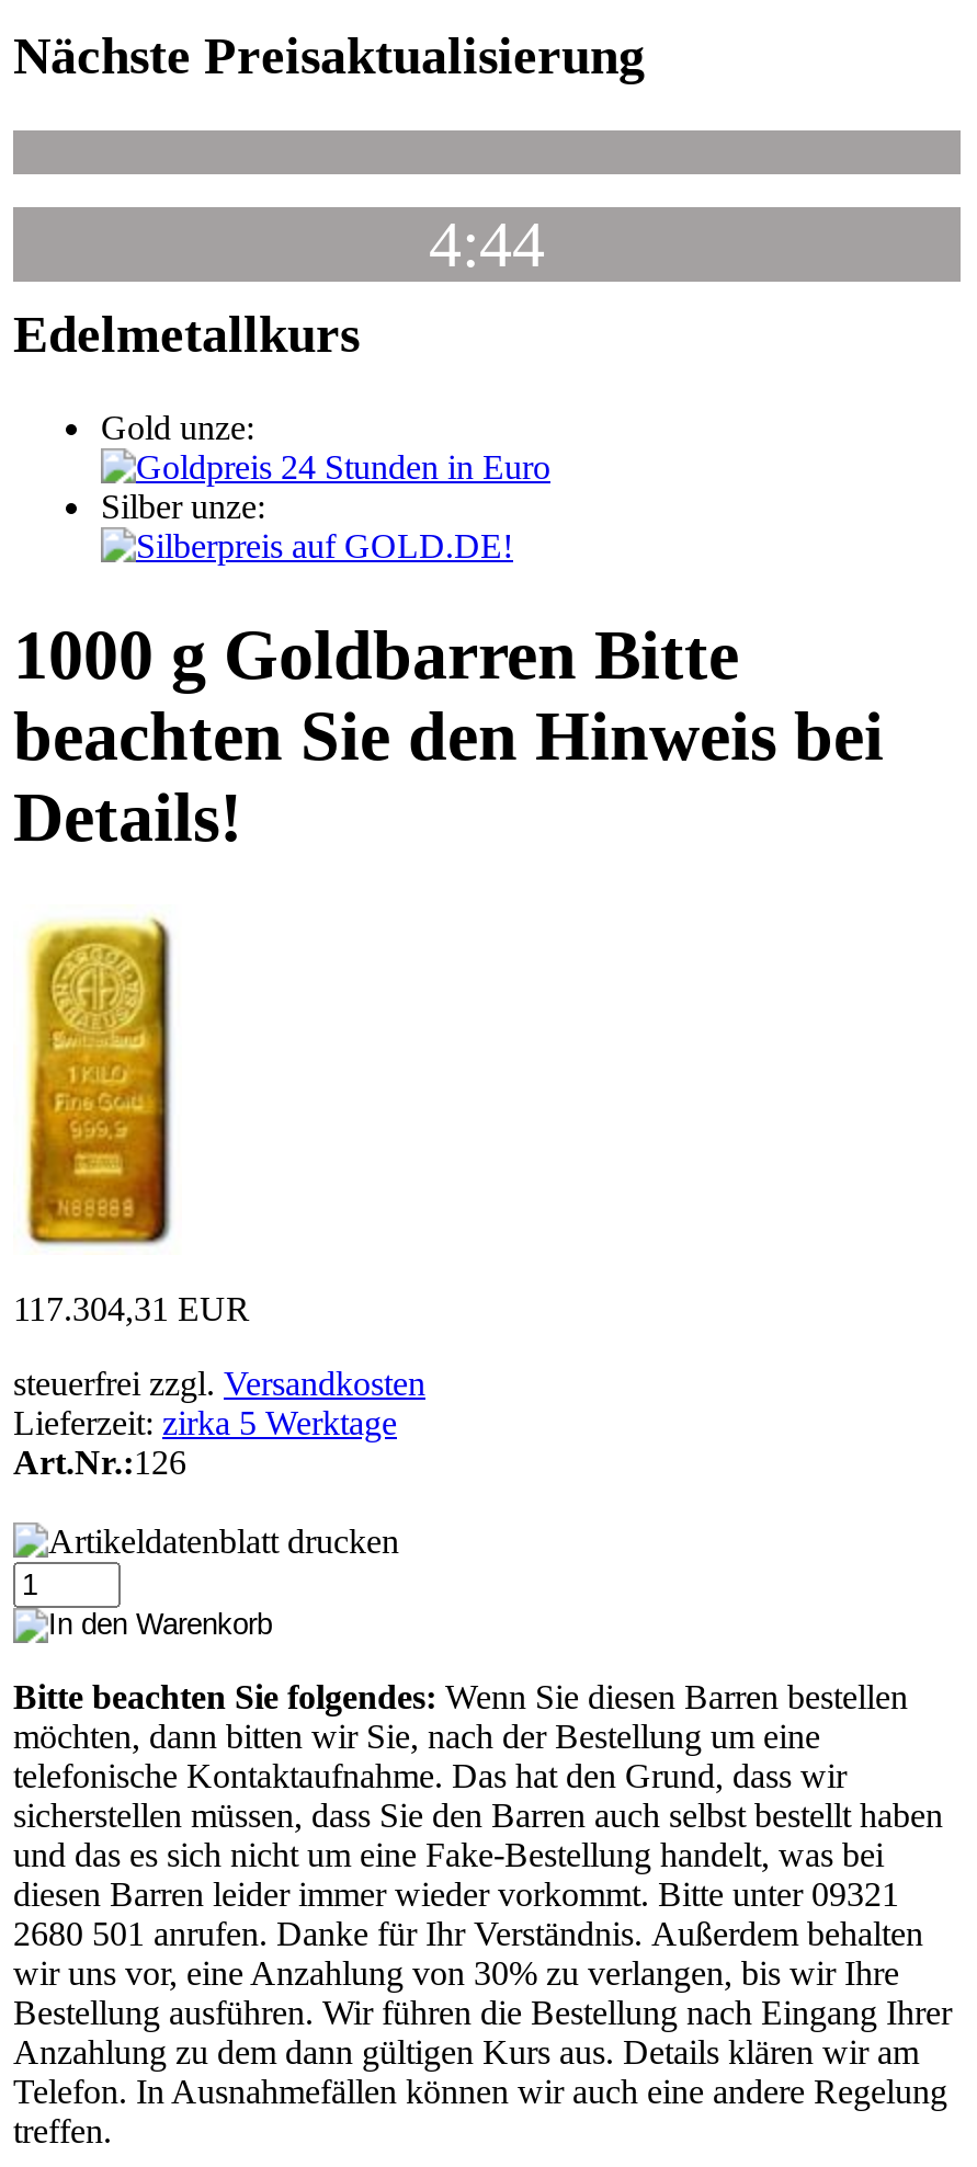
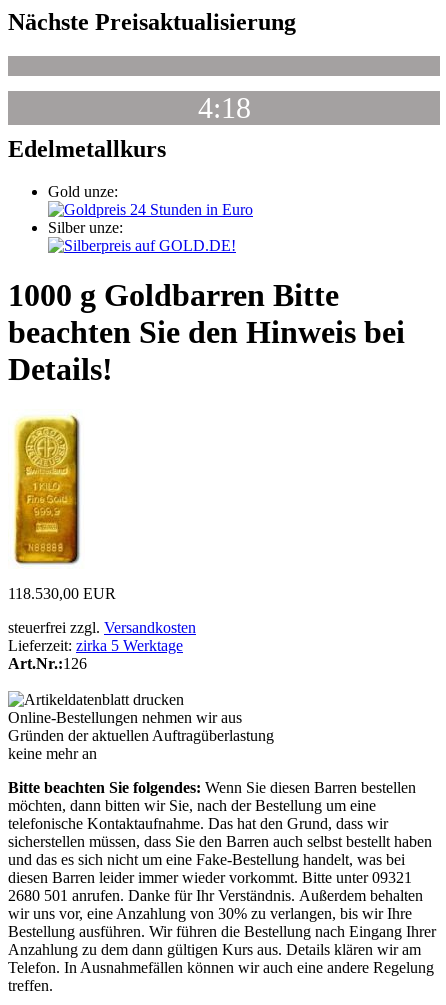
- 4:44
+ 4:18

- 117.304,31 EUR
+ 118.530,00 EUR

+ Online-Bestellungen nehmen wir aus
+ Gründen der aktuellen Auftragüberlastung
+ keine mehr an
